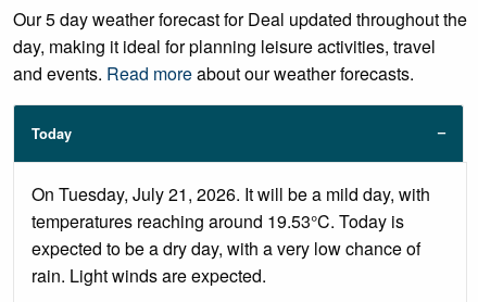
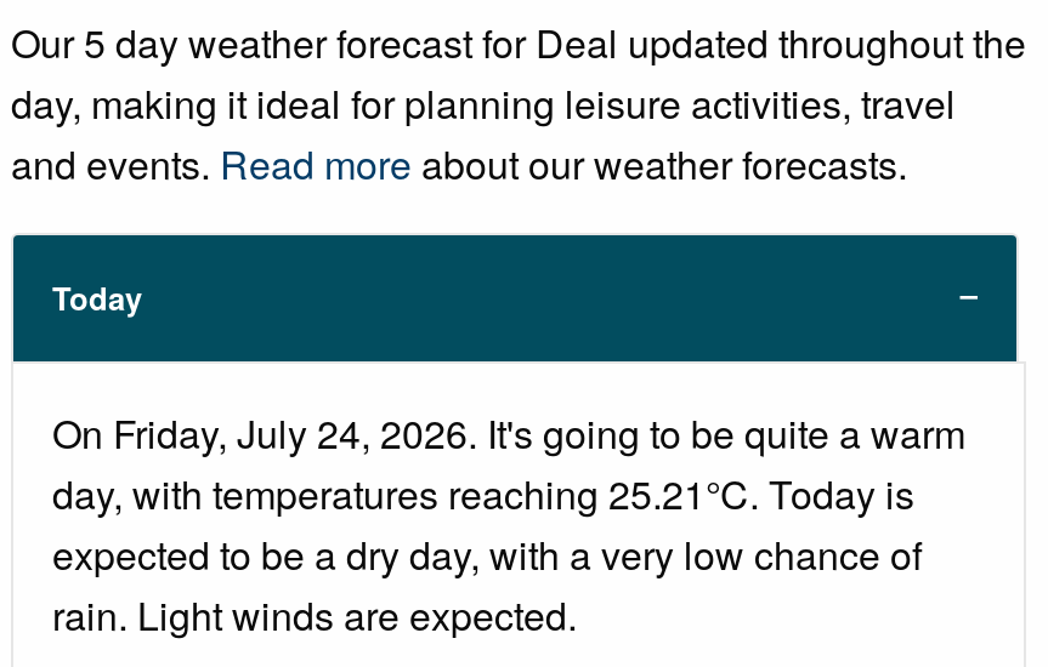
- On Tuesday, July 21, 2026. It will be a mild day, with
- temperatures reaching around 19.53°C. Today is
+ On Friday, July 24, 2026. It's going to be quite a warm
+ day, with temperatures reaching 25.21°C. Today is
